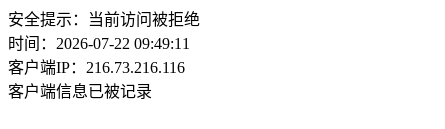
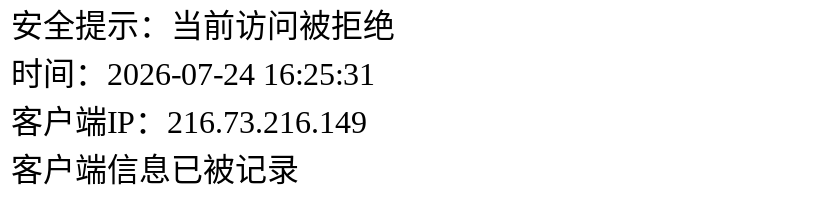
- 时间：2026-07-22 09:49:11
+ 时间：2026-07-24 16:25:31

- 客户端IP：216.73.216.116
+ 客户端IP：216.73.216.149
